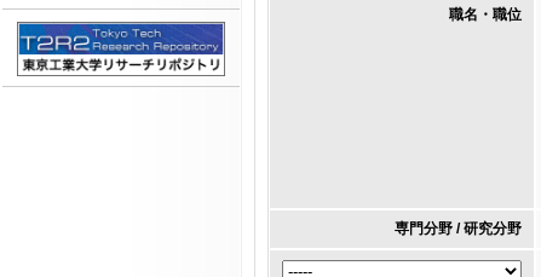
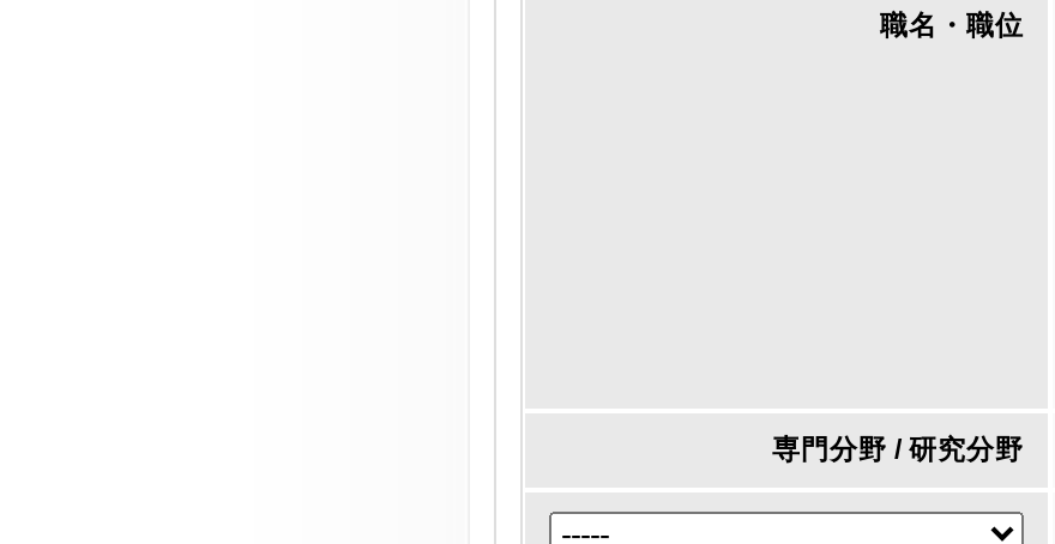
- [image]
